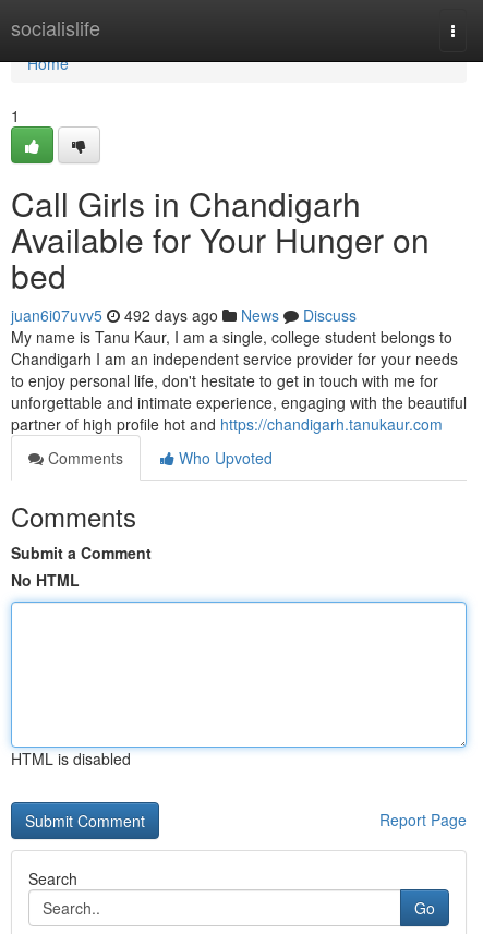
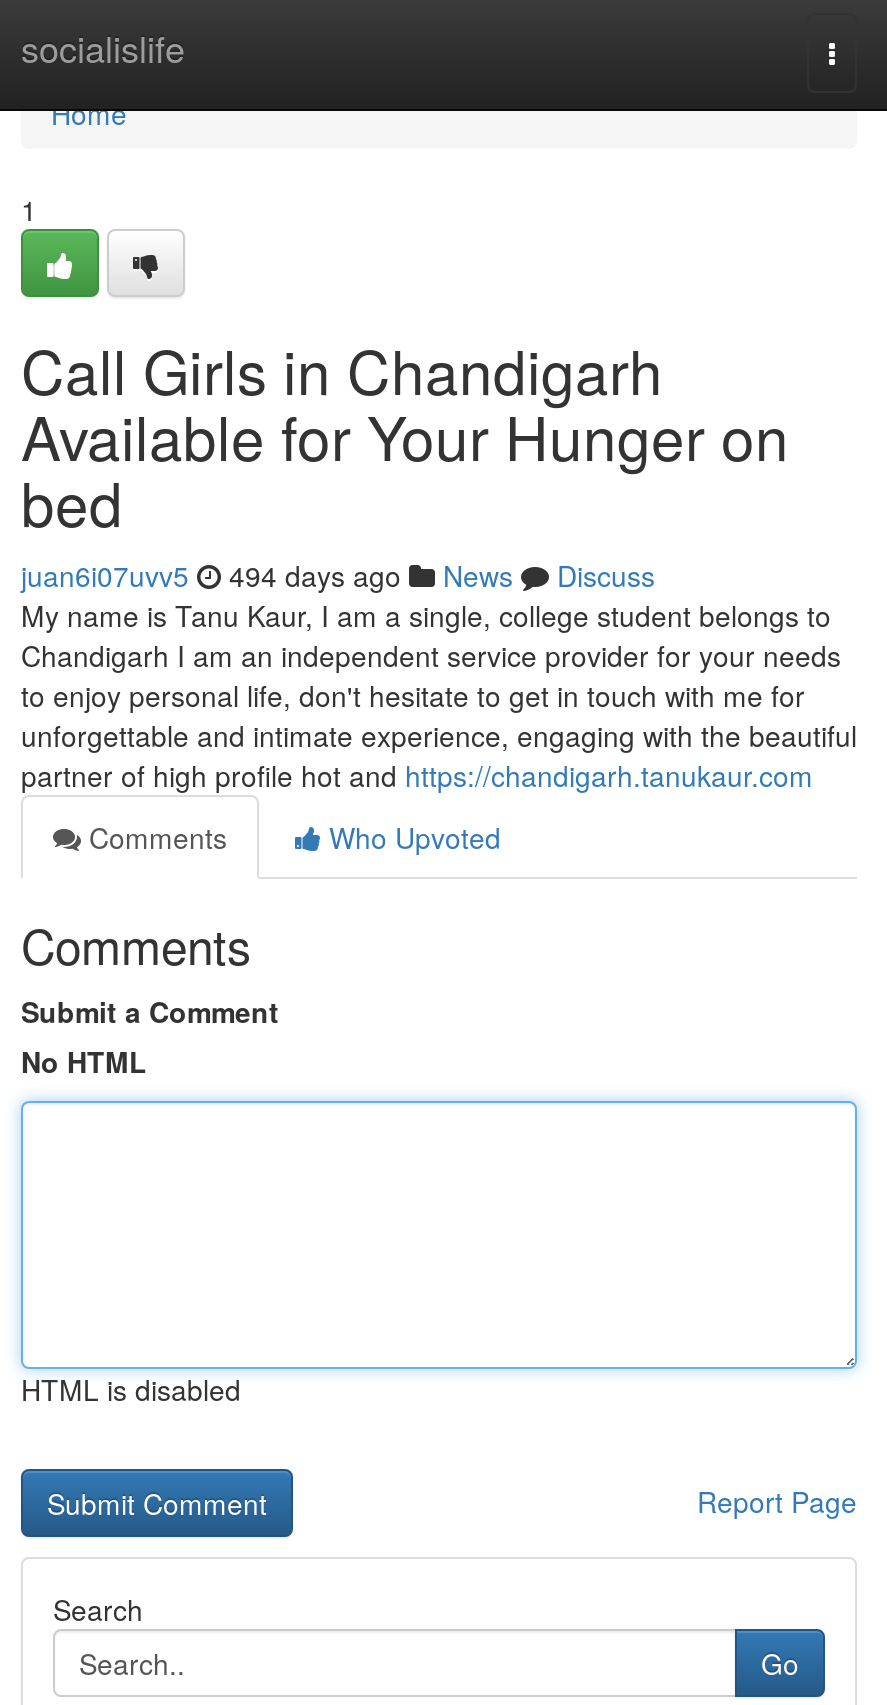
- juan6i07uvv5 492 days ago News Discuss
+ juan6i07uvv5 494 days ago News Discuss
